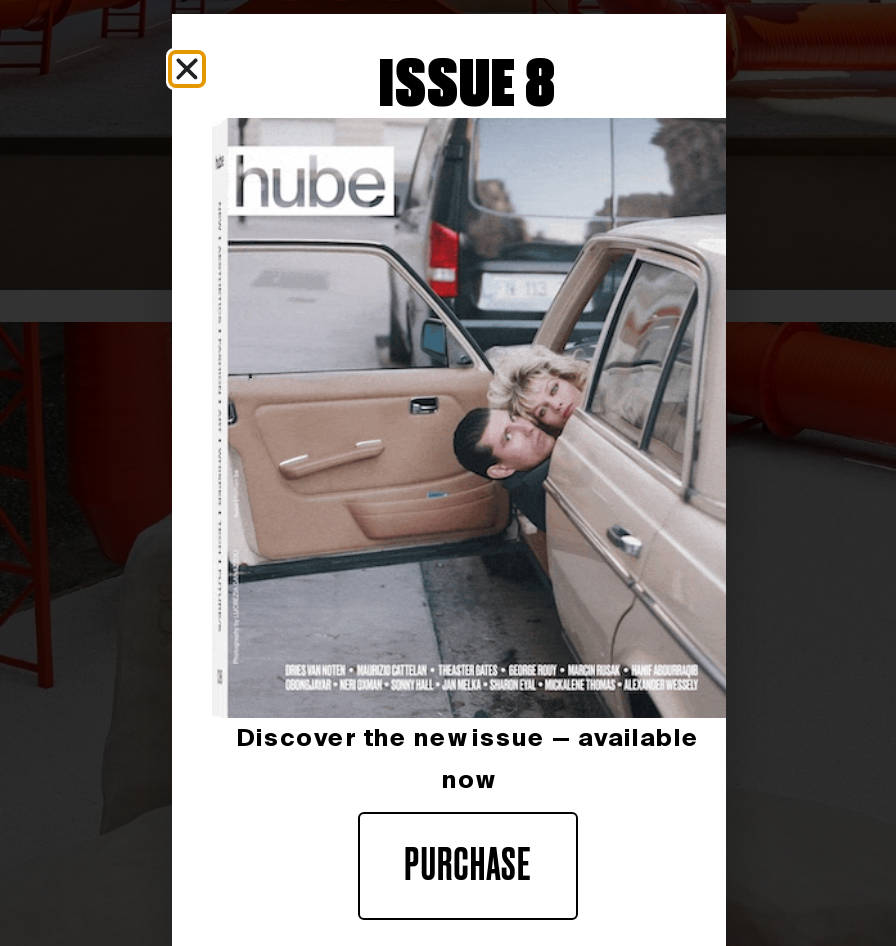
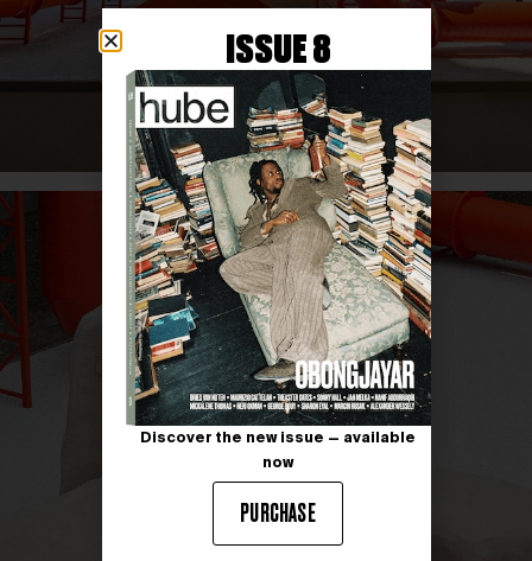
- [image]
+ [image]
